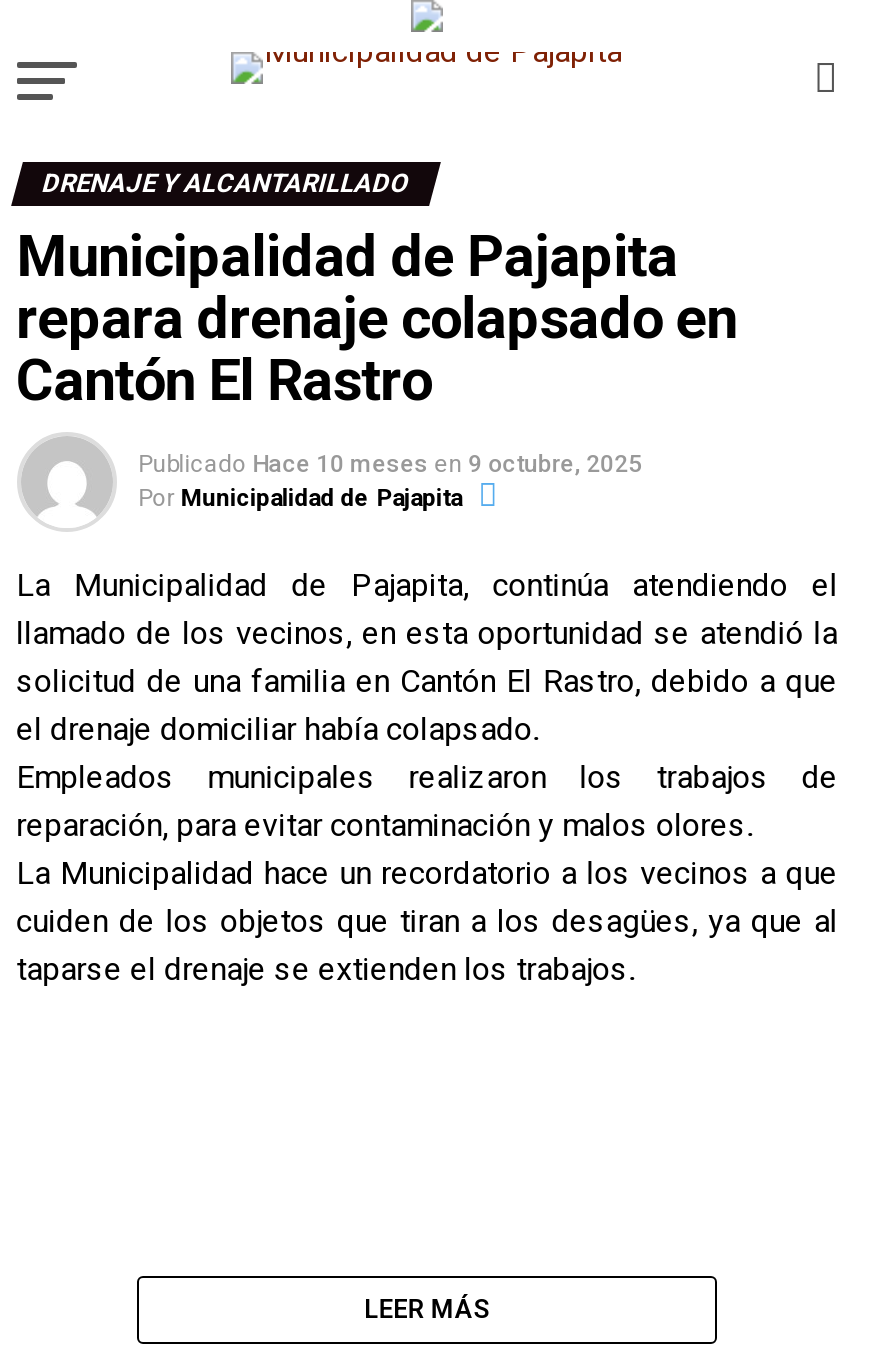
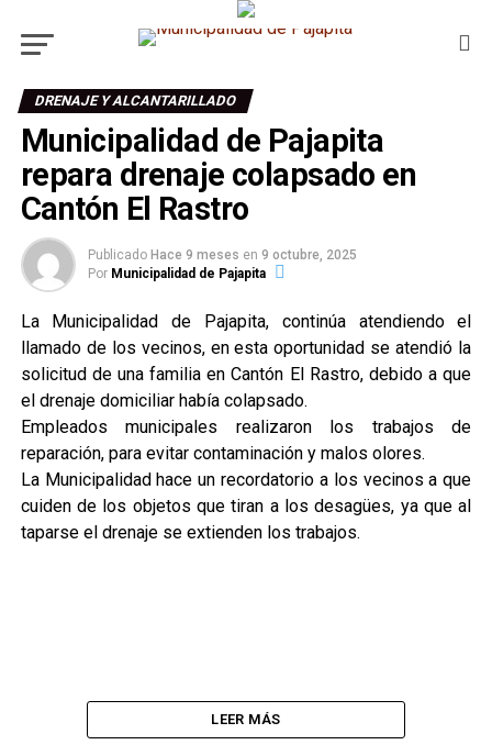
- Publicado Hace 10 meses en 9 octubre, 2025
+ Publicado Hace 9 meses en 9 octubre, 2025
